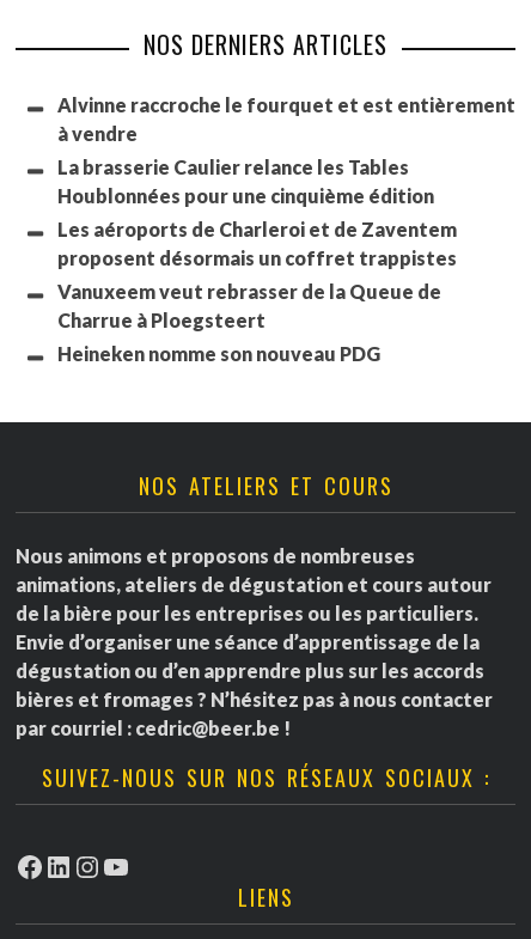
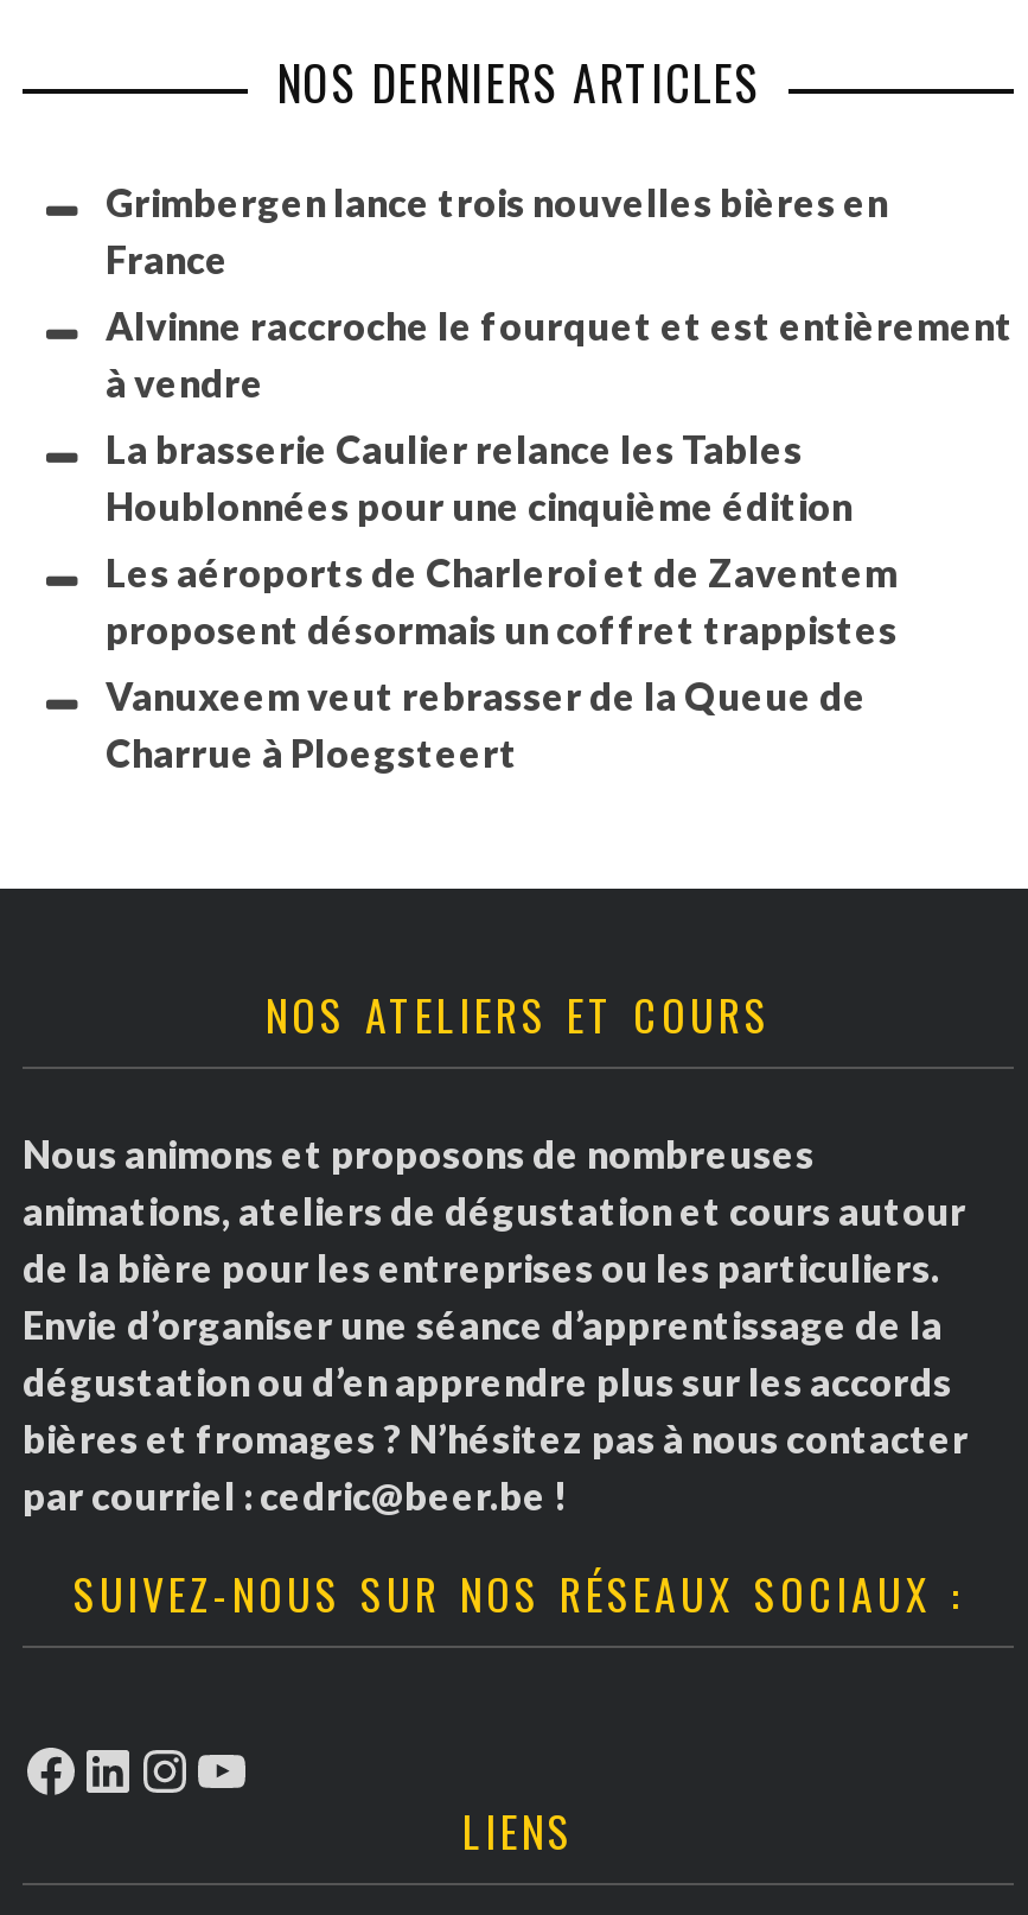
+ Grimbergen lance trois nouvelles bières en
+ France

moved down: Alvinne raccroche le fourquet et est entièrement | à vendre | La brasserie Caulier relance les Tables | Houblonnées pour une cinquième édition | Les aéroports de Charleroi et de Zaventem | proposent désormais un coffret trappistes | Vanuxeem veut rebrasser de la Queue de | Charrue à Ploegsteert

- Heineken nomme son nouveau PDG
